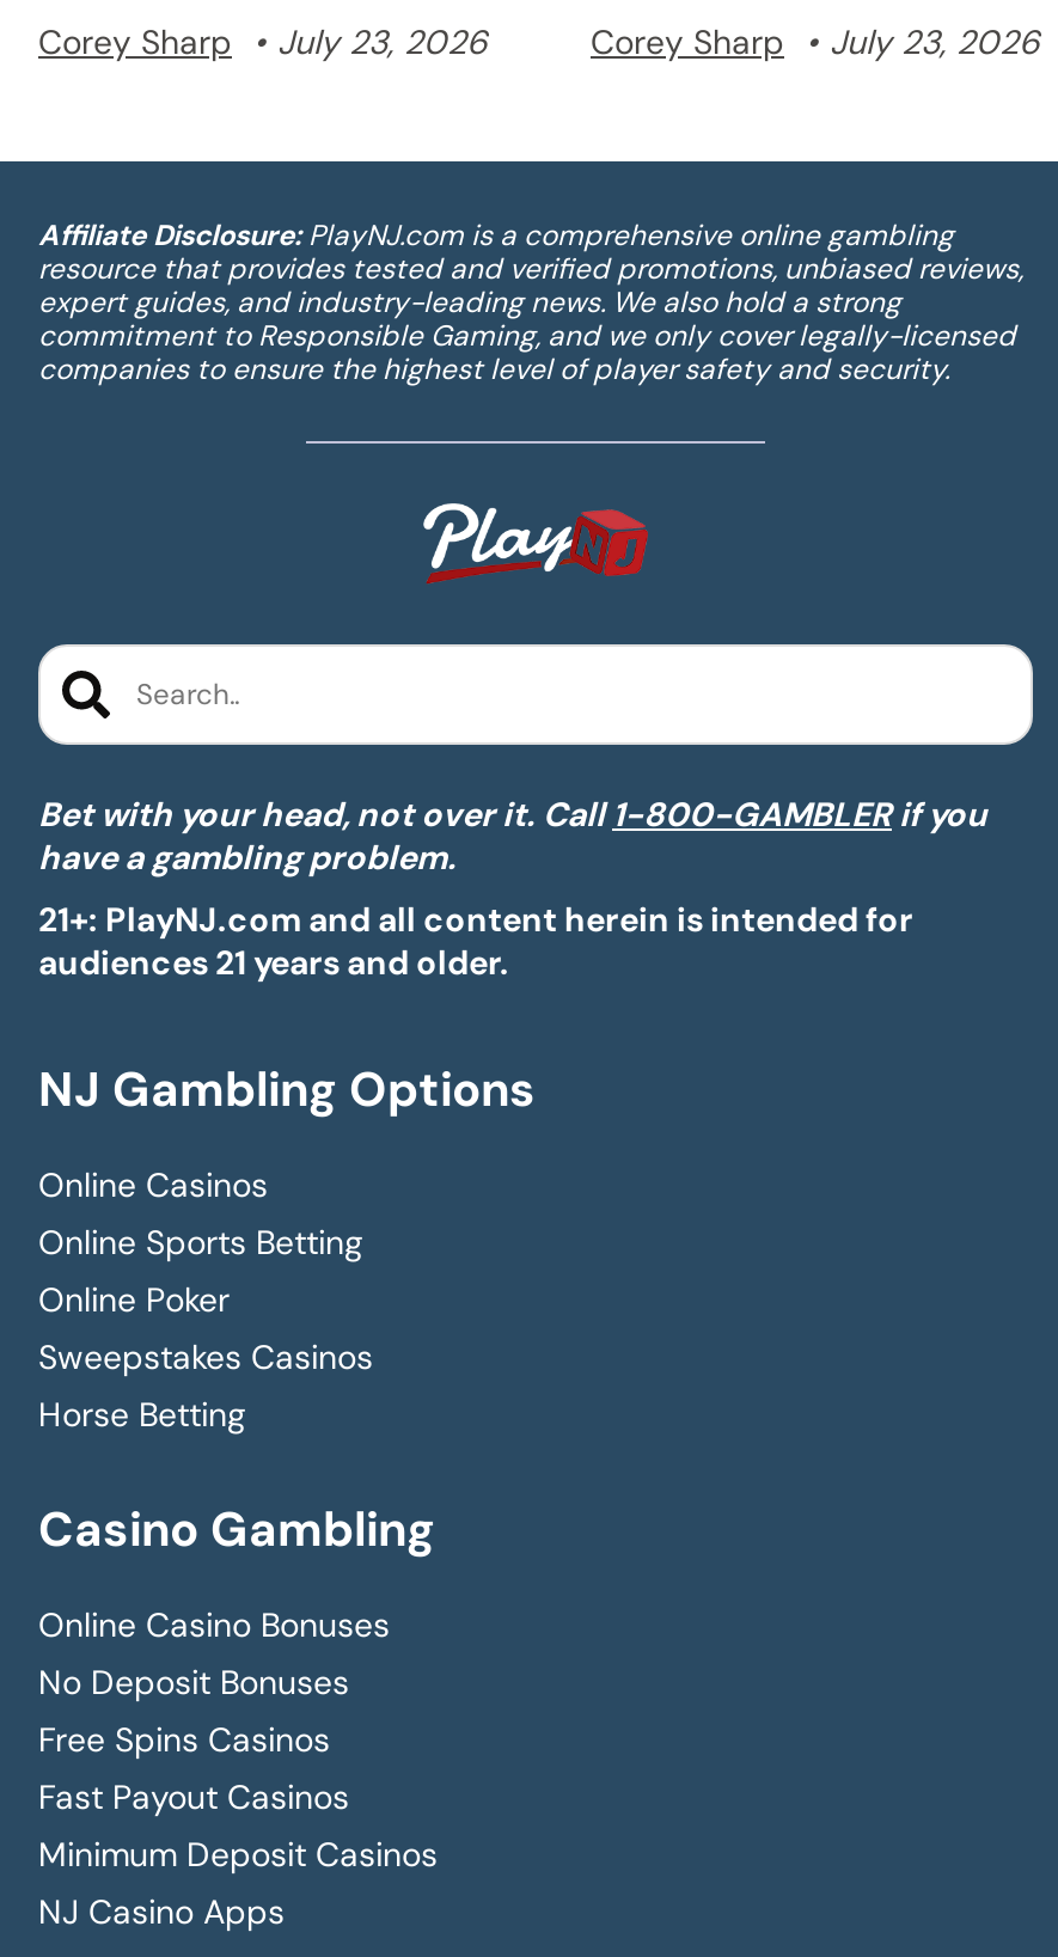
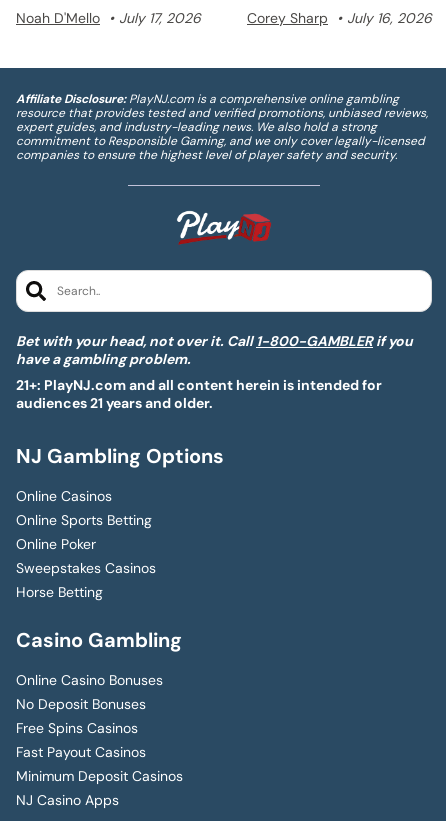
- Corey Sharp
- July 23, 2026
+ Noah D'Mello
+ July 17, 2026

- Corey Sharp July 23, 2026
+ Corey Sharp July 16, 2026
